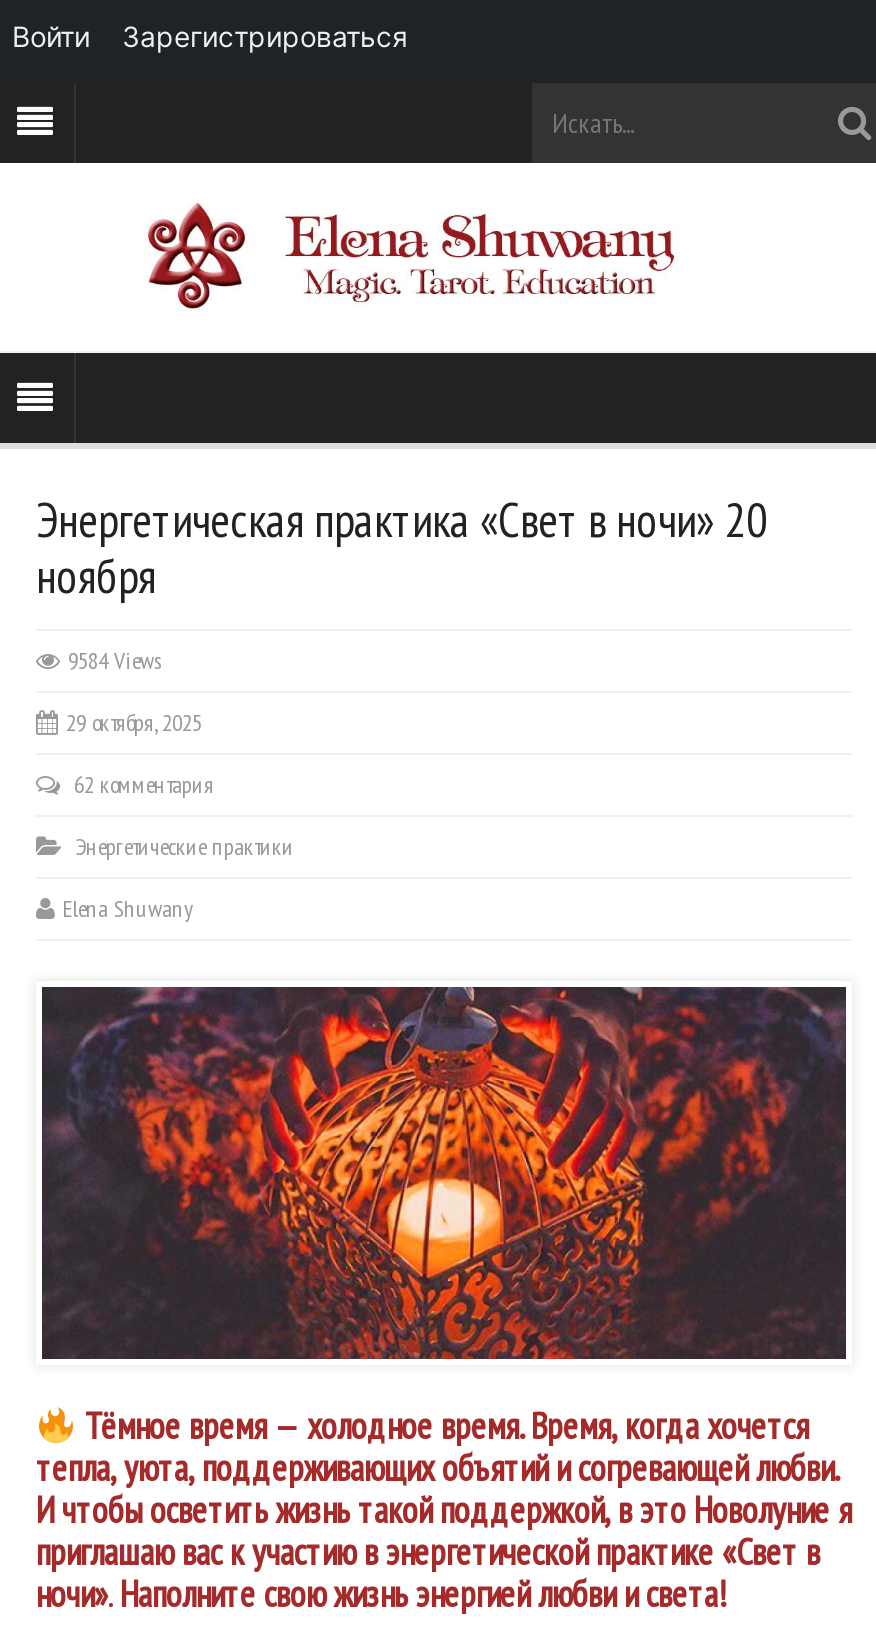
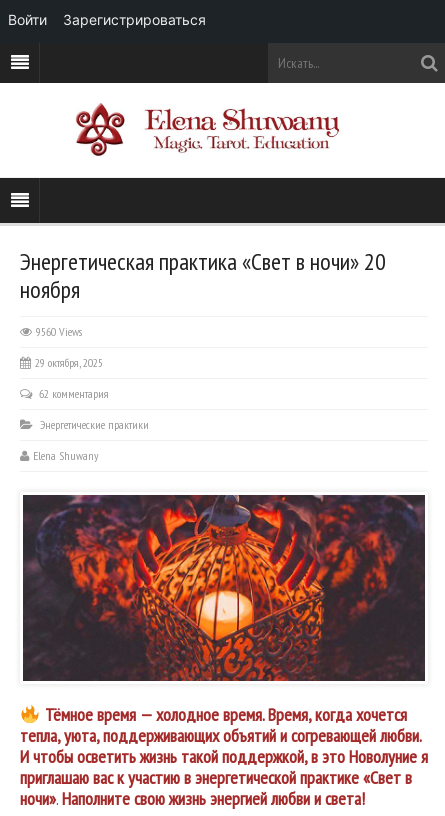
- 9584 Views
+ 9560 Views
